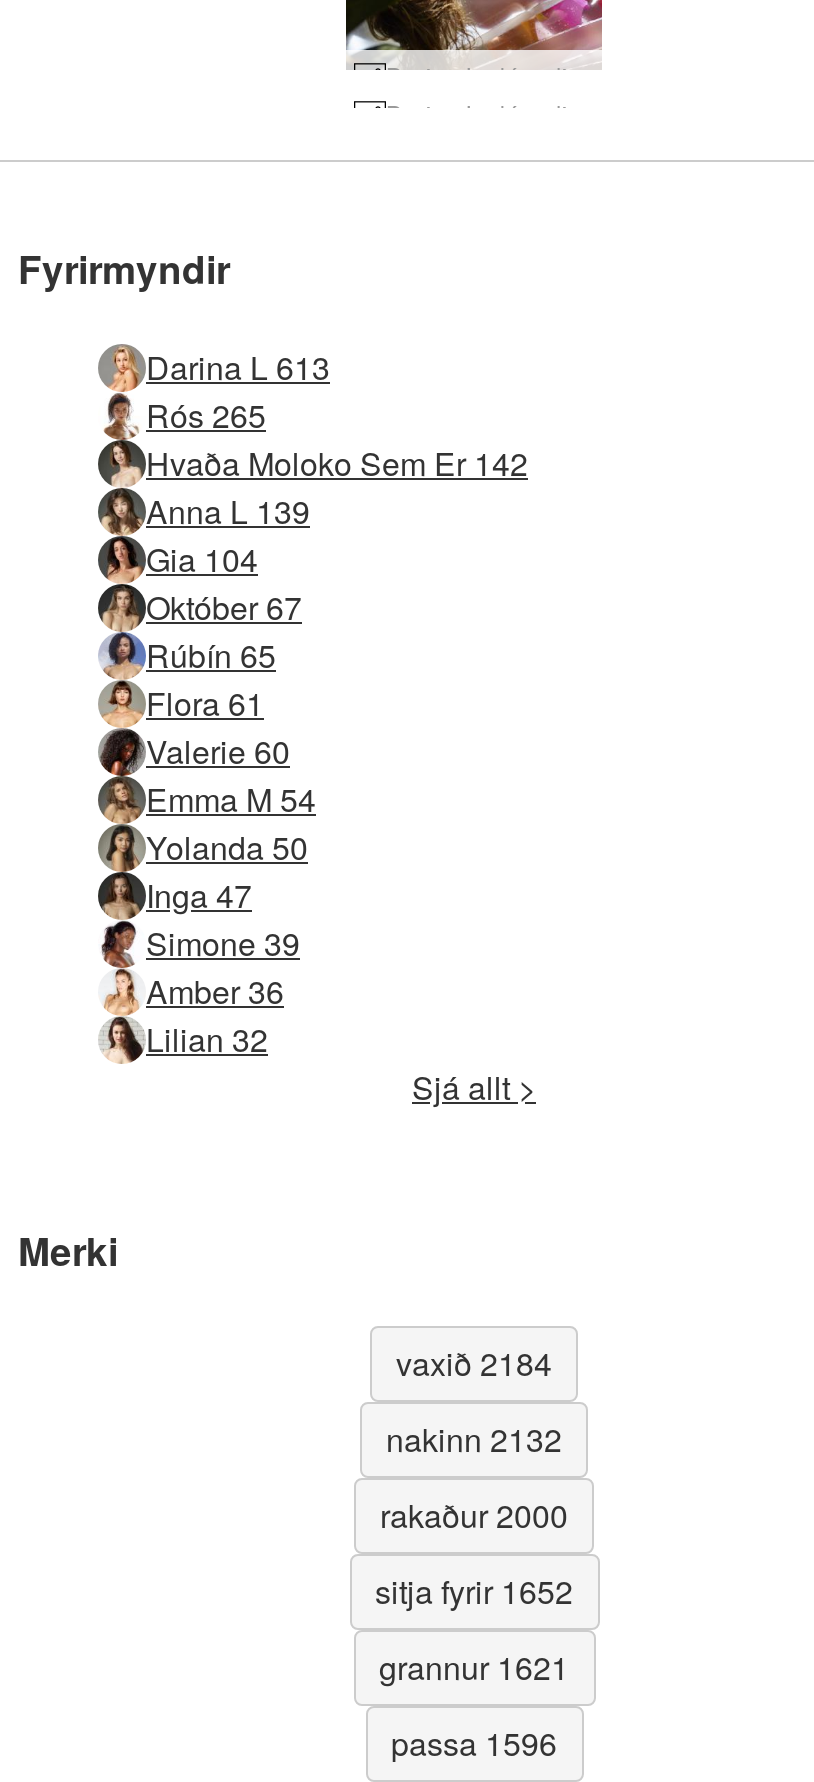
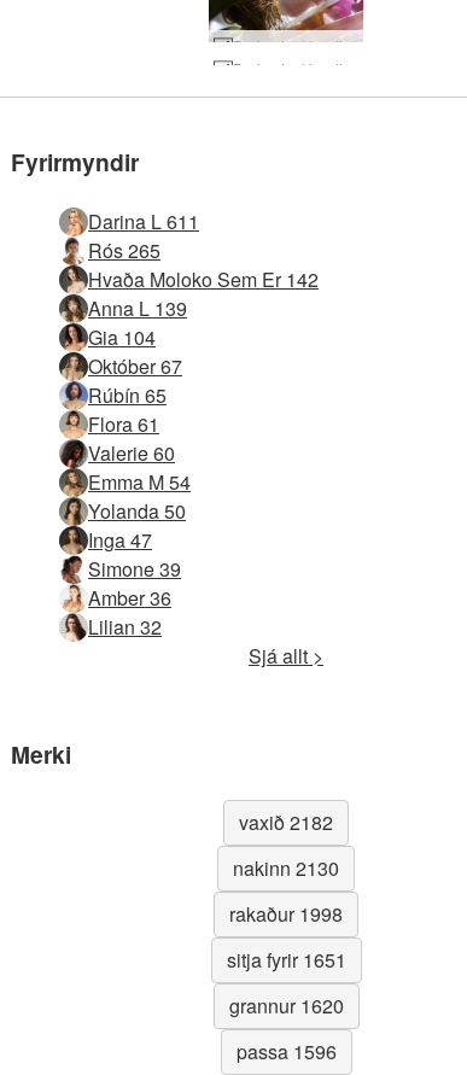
- Darina L 613
+ Darina L 611

- vaxið 2184
+ vaxið 2182

- nakinn 2132
+ nakinn 2130

- rakaður 2000
+ rakaður 1998

- sitja fyrir 1652
+ sitja fyrir 1651

- grannur 1621
+ grannur 1620
